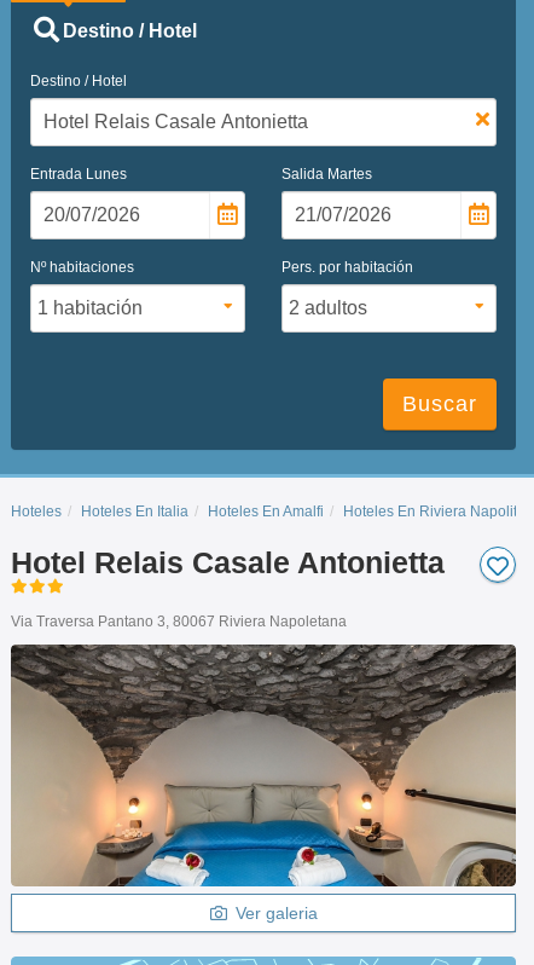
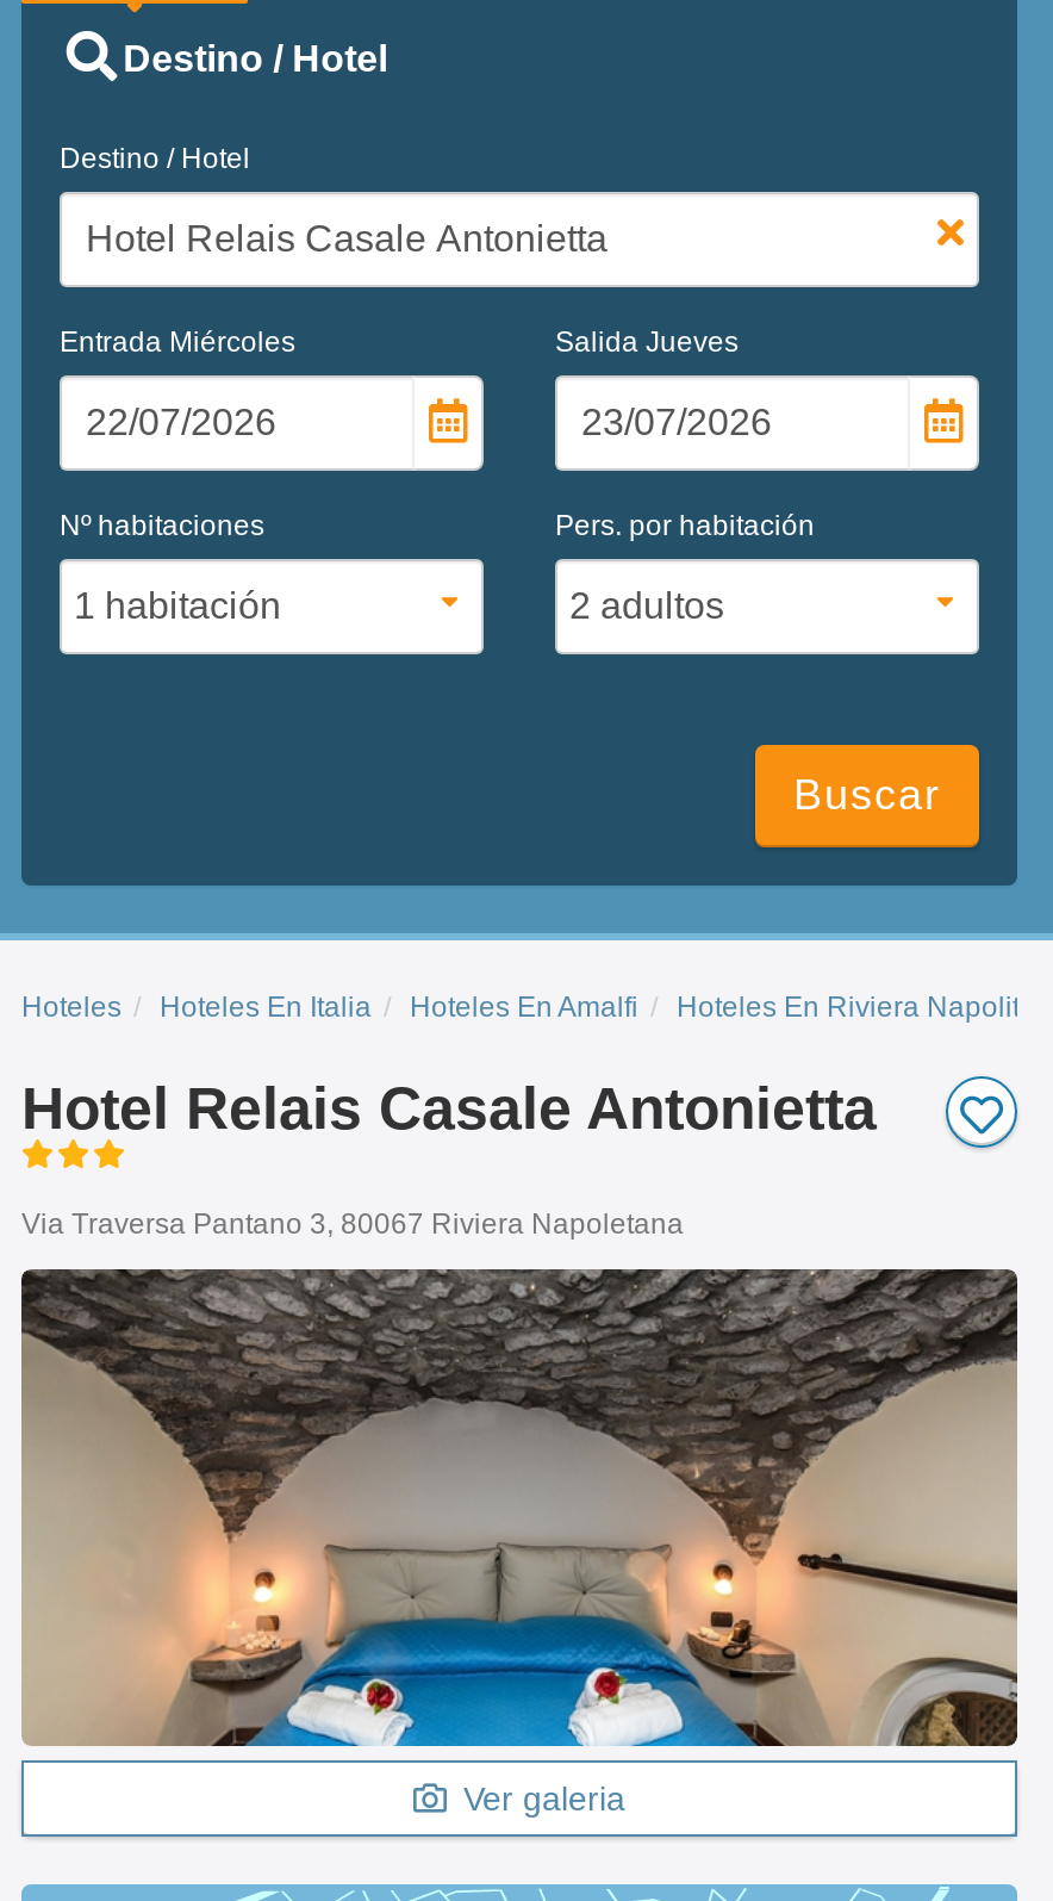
- Entrada Lunes
+ Entrada Miércoles

- Salida Martes
+ Salida Jueves
